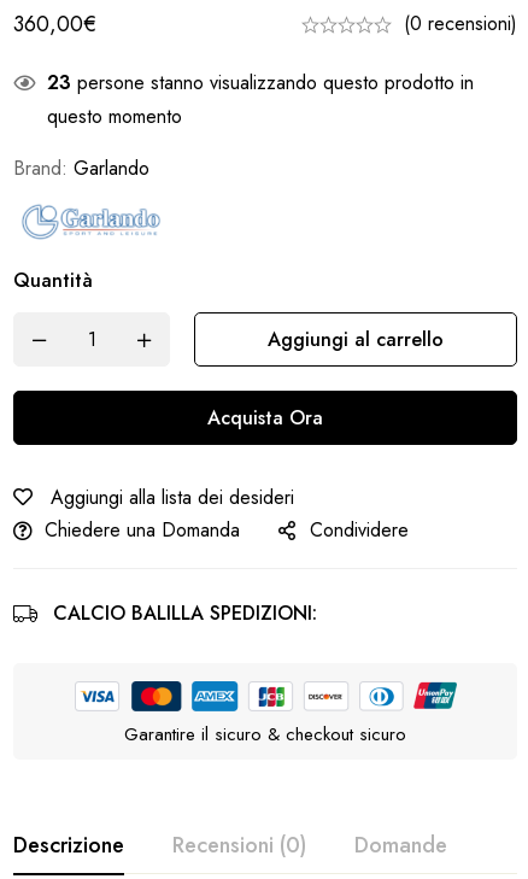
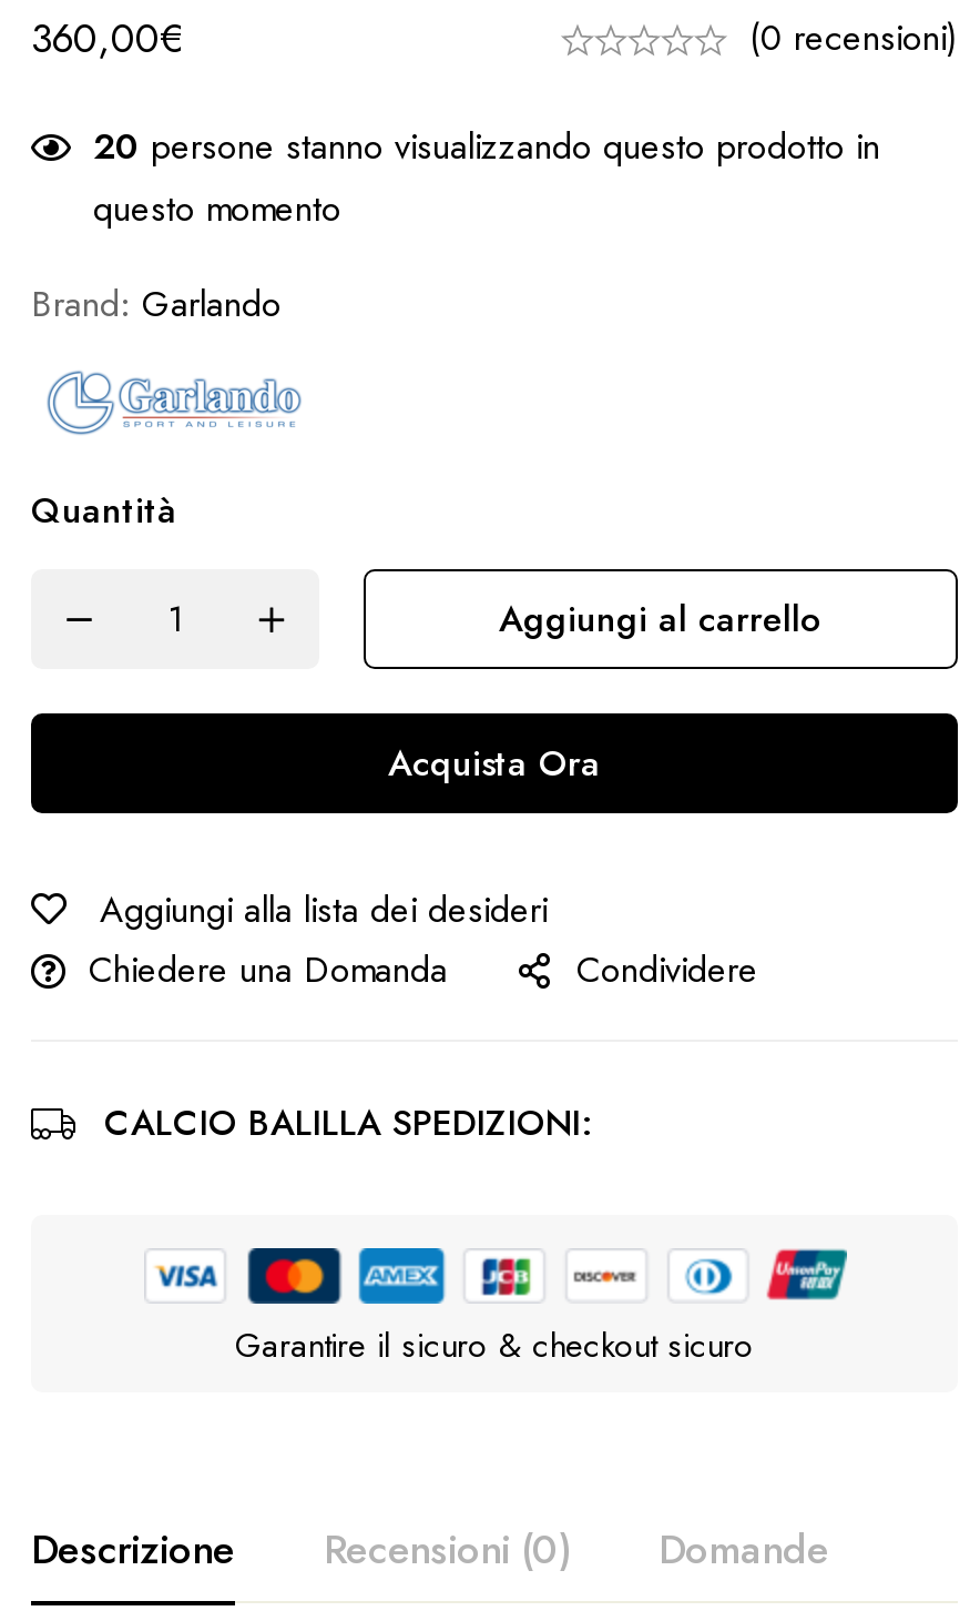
- 23 persone stanno visualizzando questo prodotto in
+ 20 persone stanno visualizzando questo prodotto in
